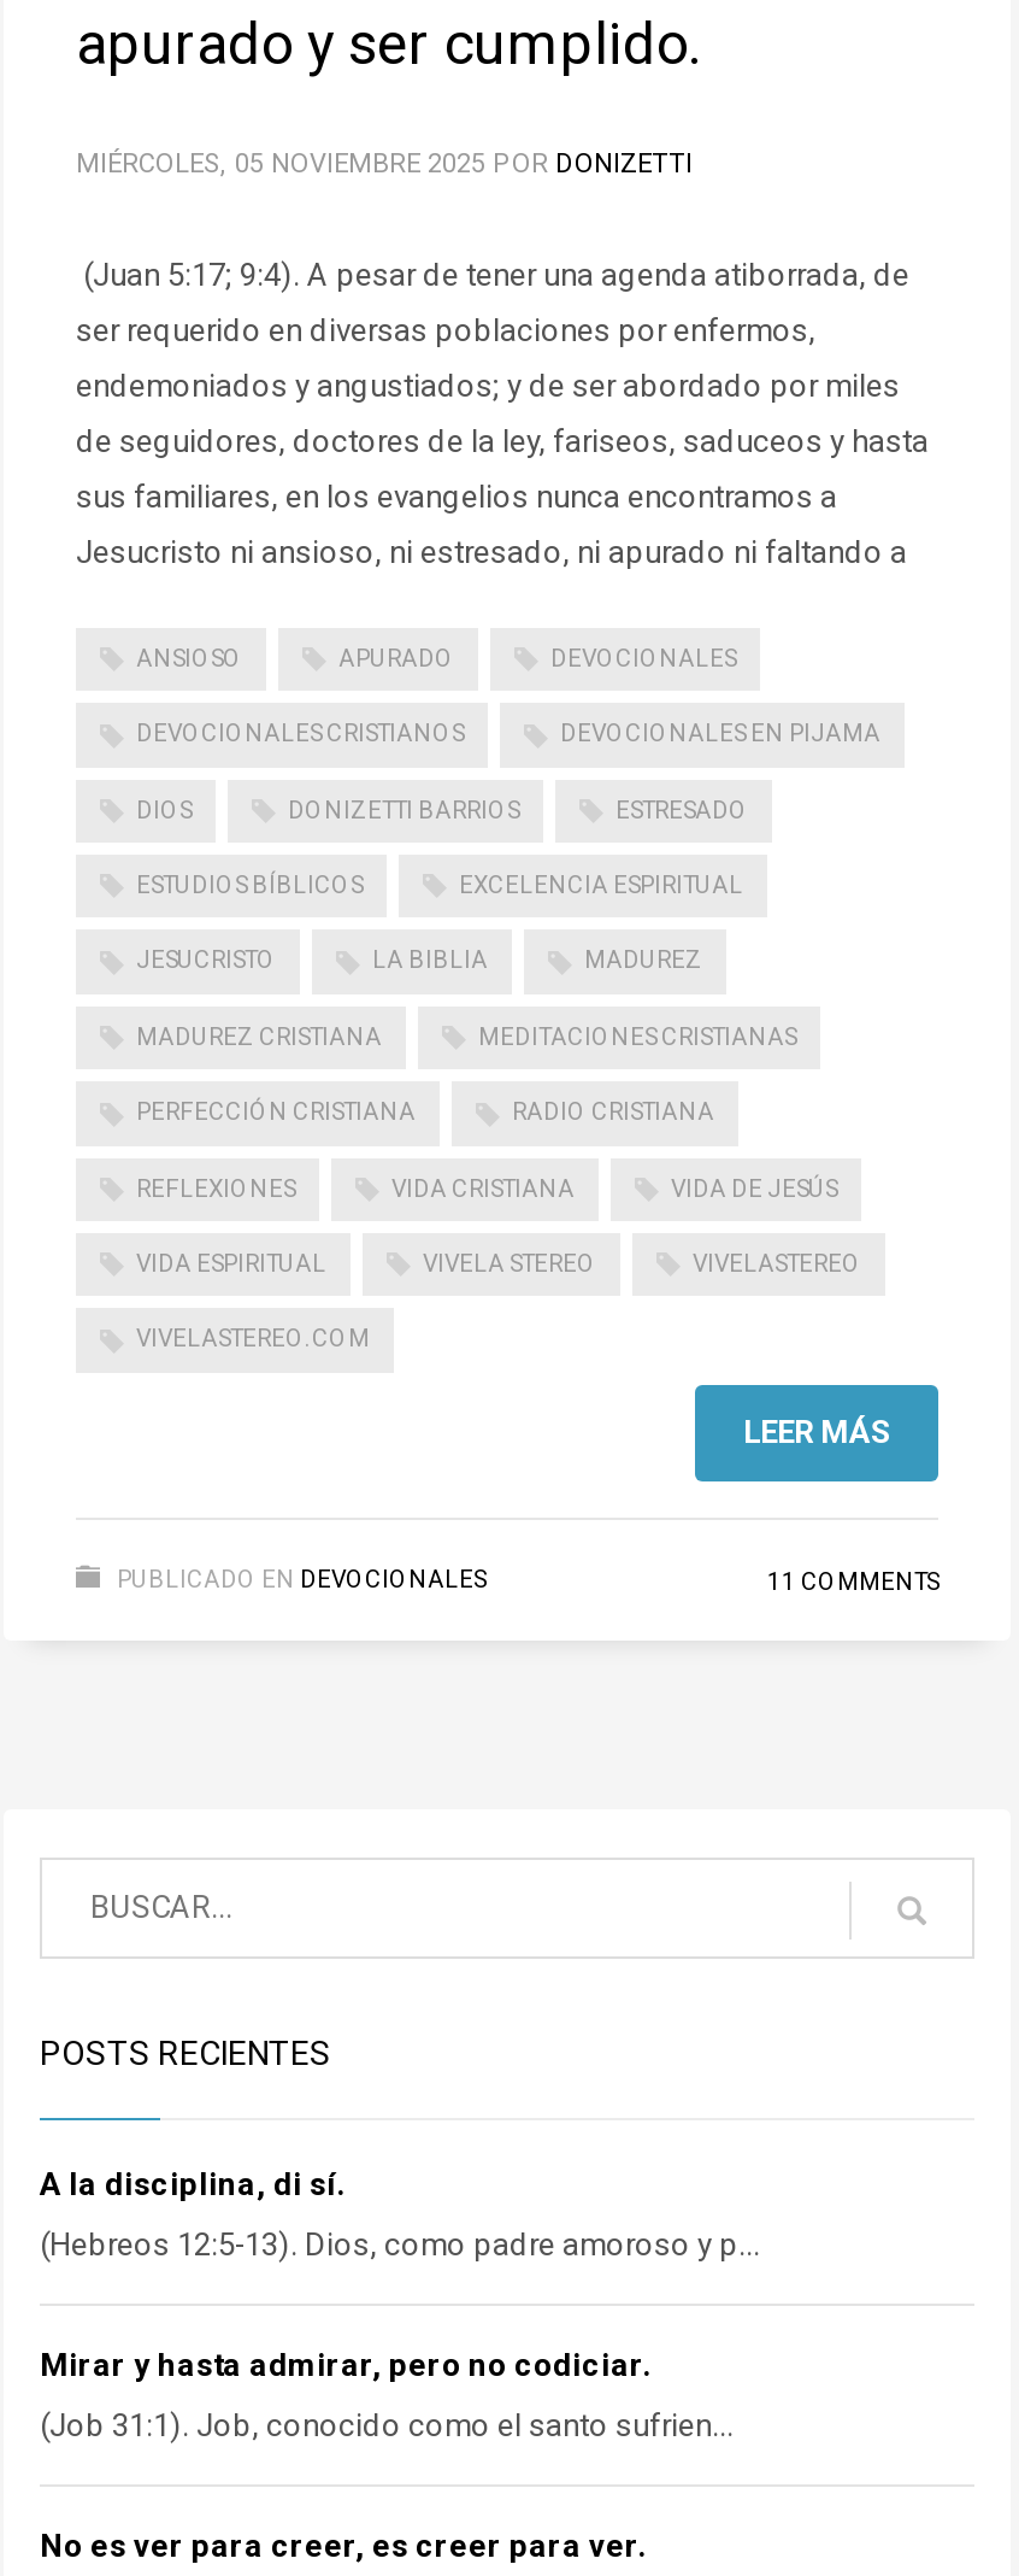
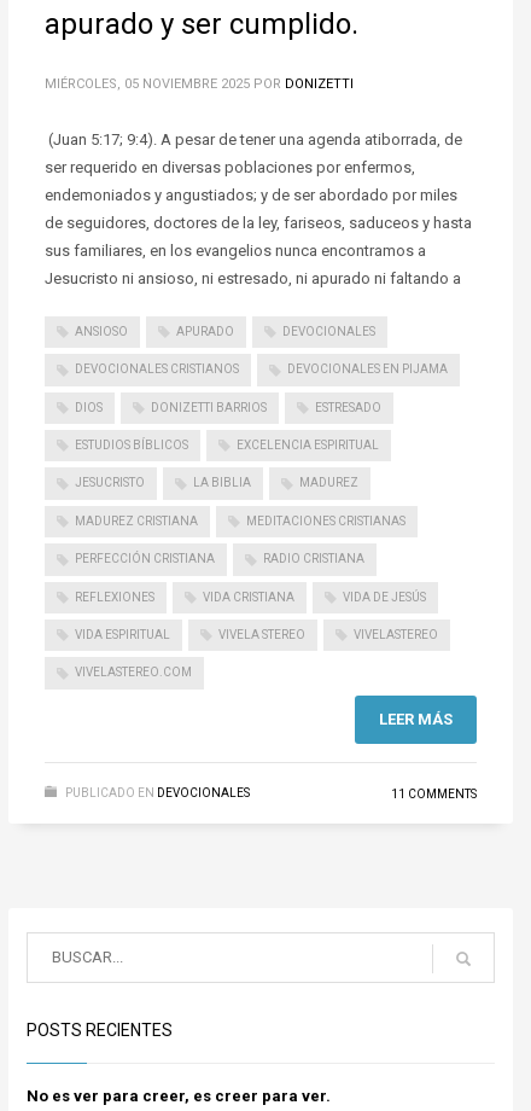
- A la disciplina, di sí.
- (Hebreos 12:5-13). Dios, como padre amoroso y p...
- Mirar y hasta admirar, pero no codiciar.
- (Job 31:1). Job, conocido como el santo sufrien...
